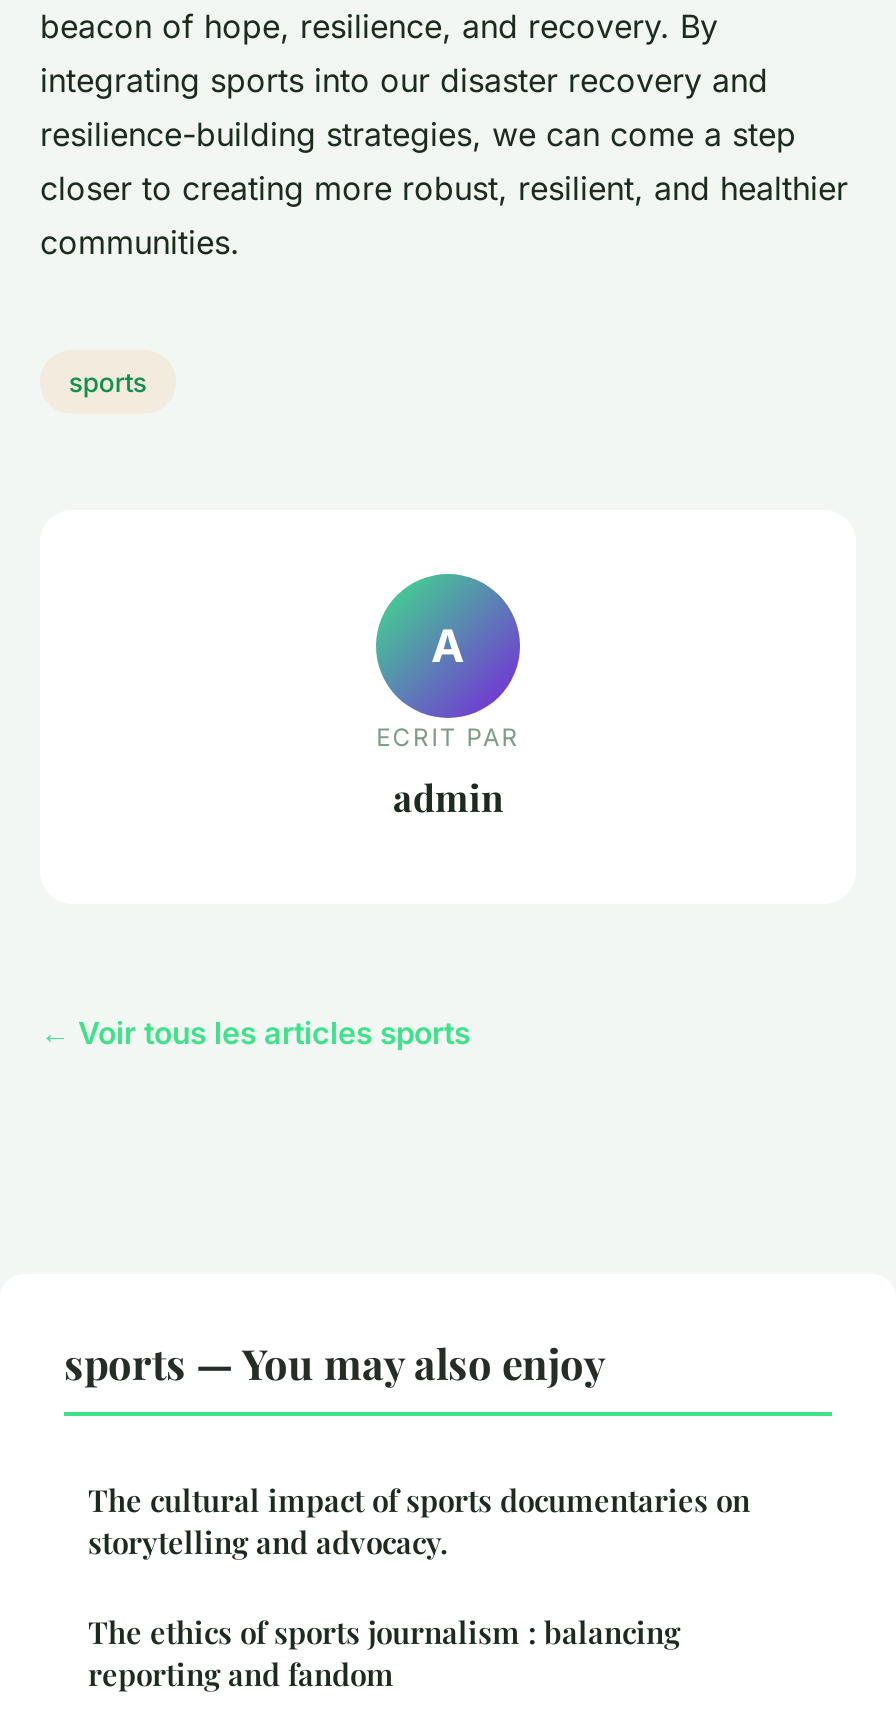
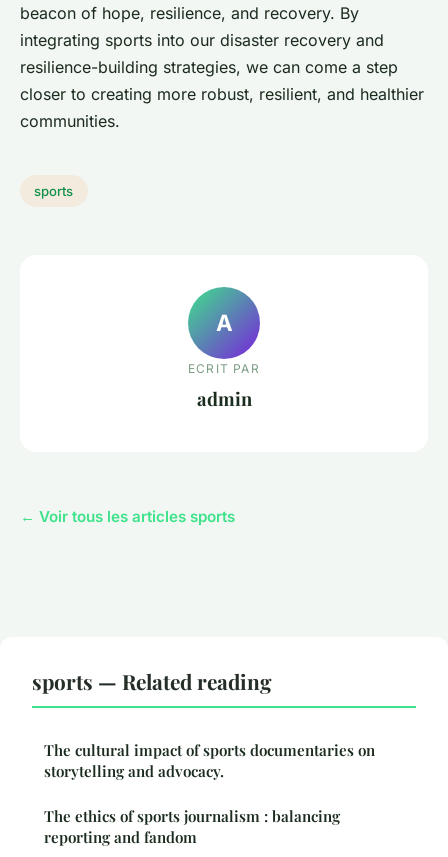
- sports — You may also enjoy
+ sports — Related reading
